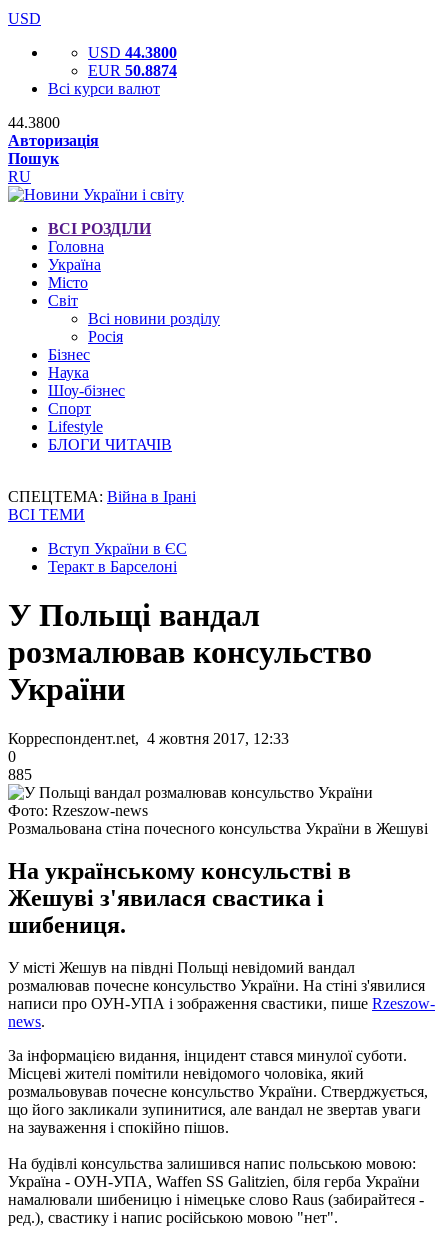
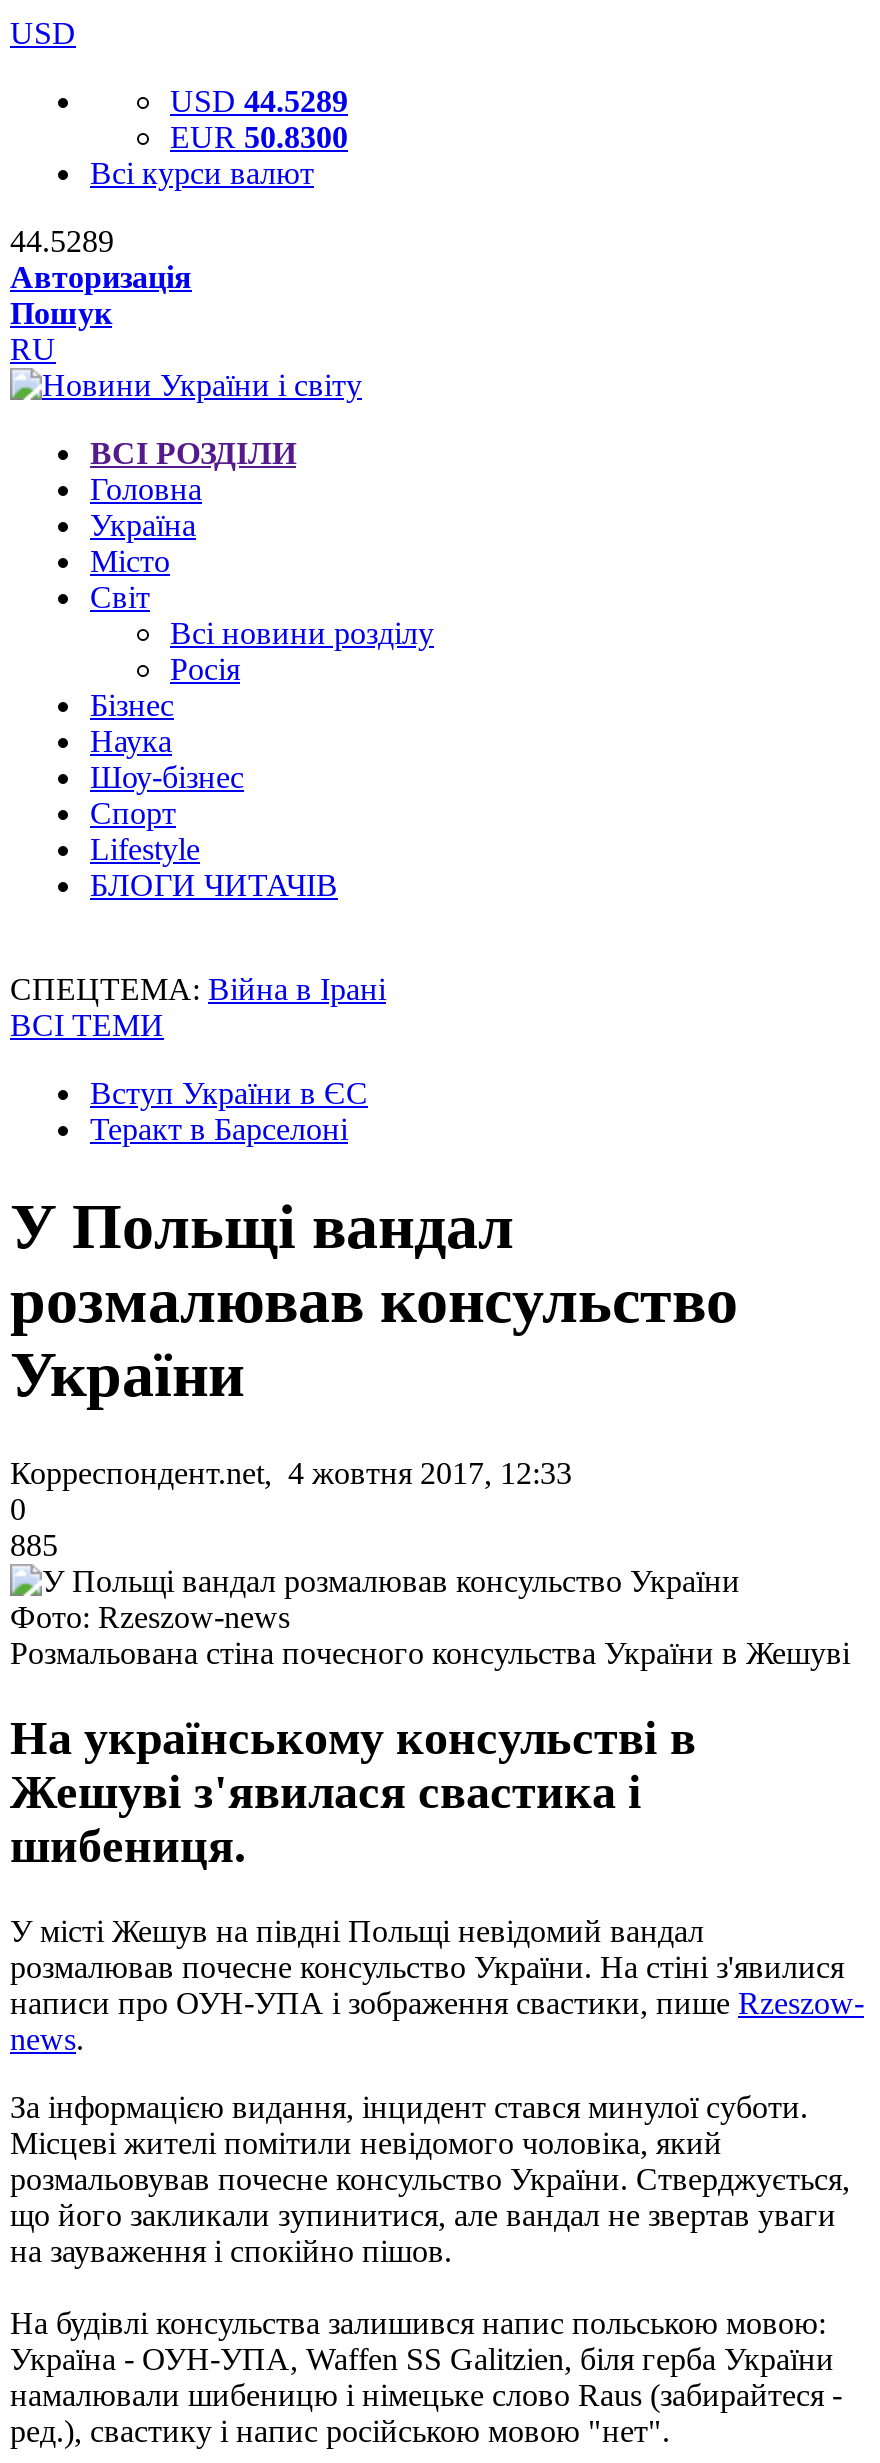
- USD 44.3800
+ USD 44.5289

- EUR 50.8874
+ EUR 50.8300

- 44.3800
+ 44.5289
